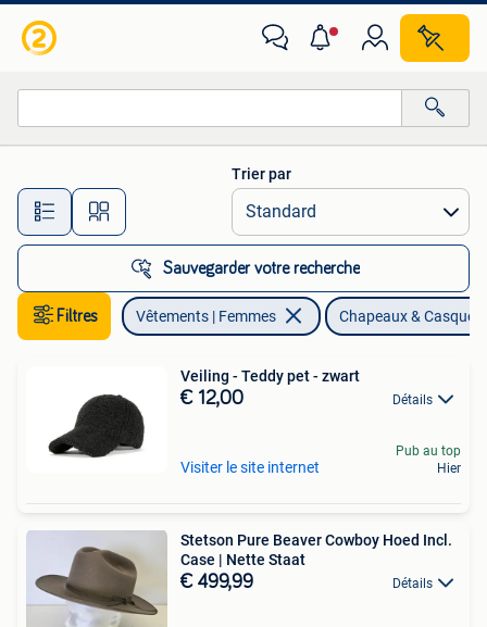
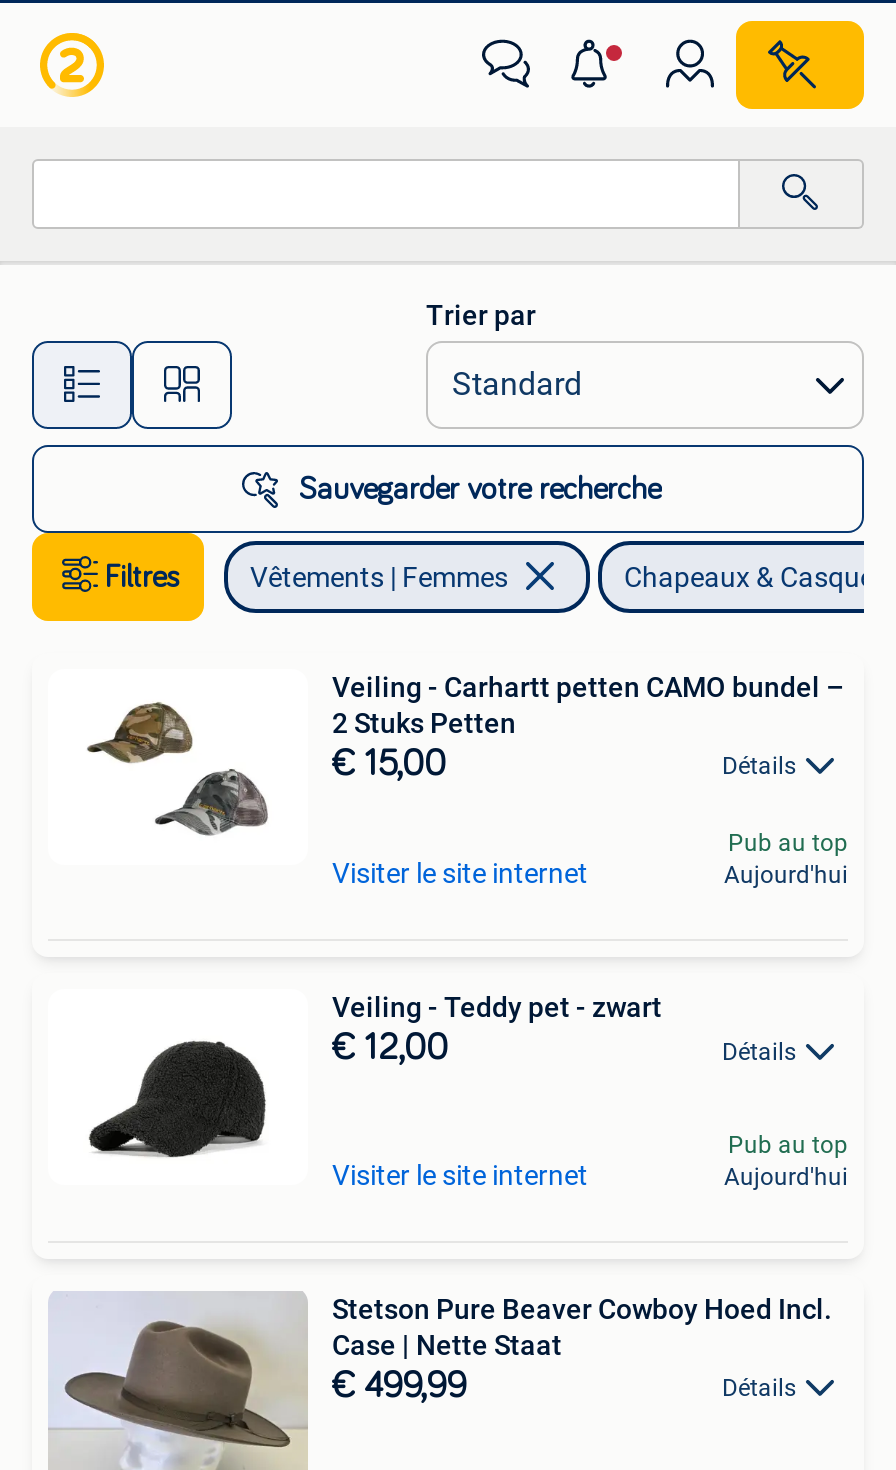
+ [image]
+ Veiling - Carhartt petten CAMO bundel –
+ 2 Stuks Petten
+ € 15,00
+ Détails
+ Visiter le site internet

+ Pub au top
+ Aujourd'hui

- Hier
+ Aujourd'hui
